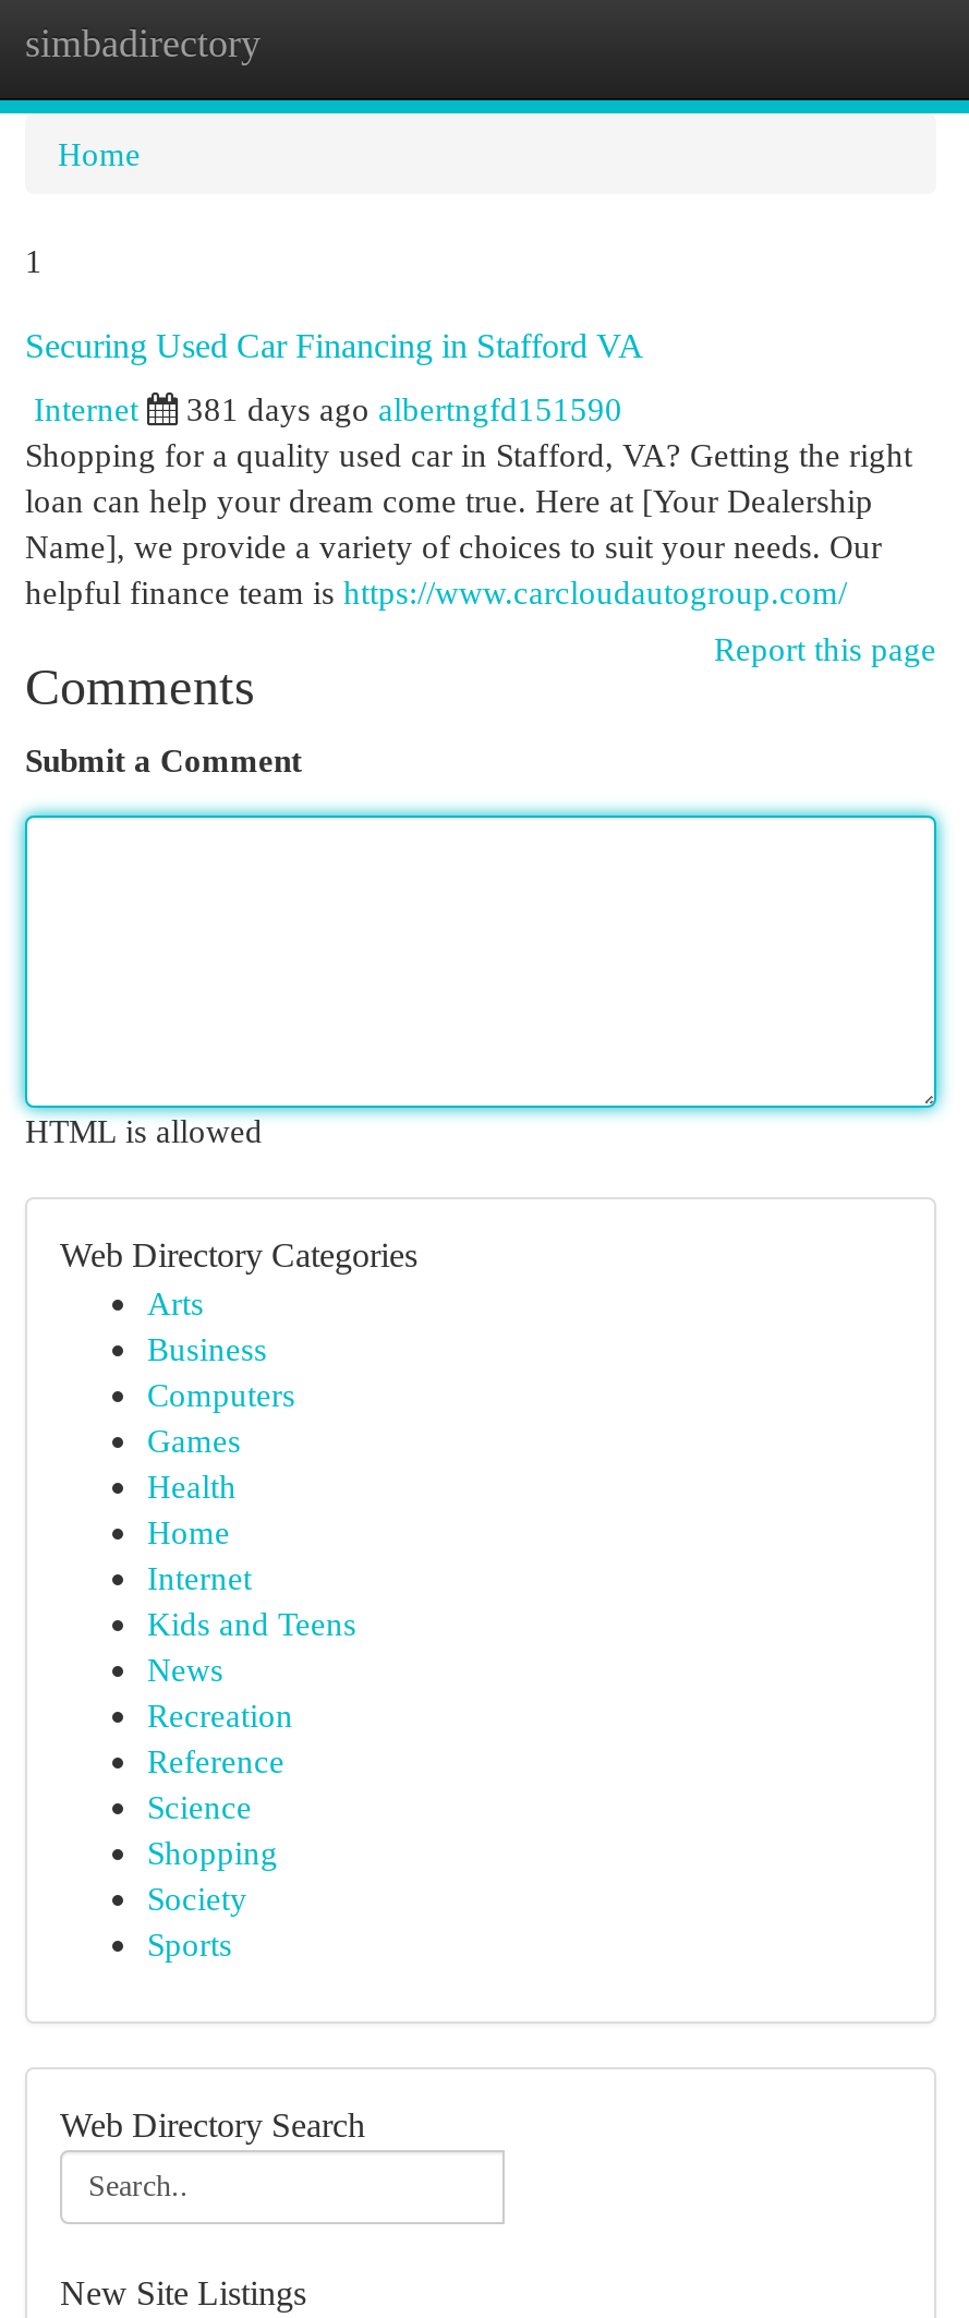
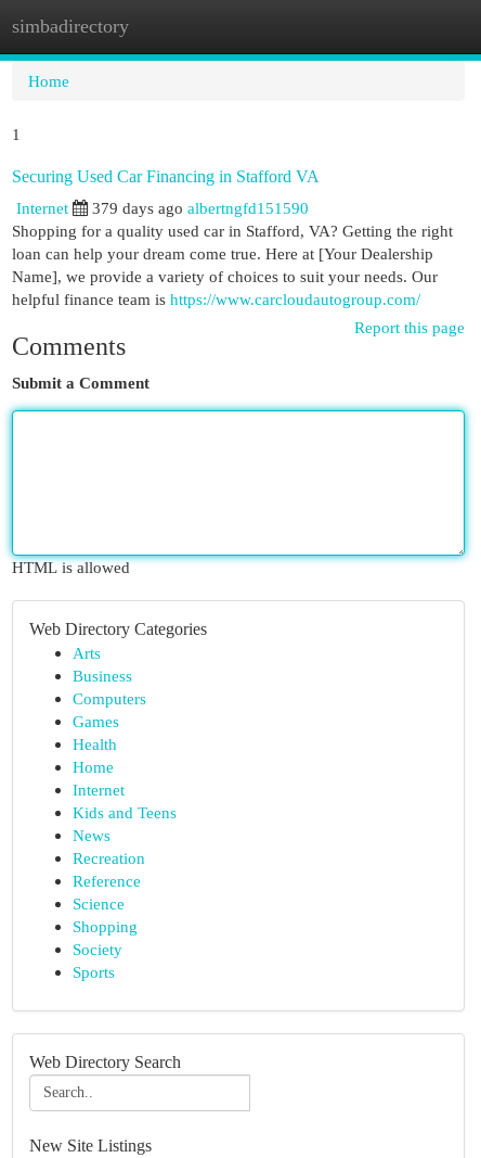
- 381 days ago albertngfd151590
+ 379 days ago albertngfd151590
